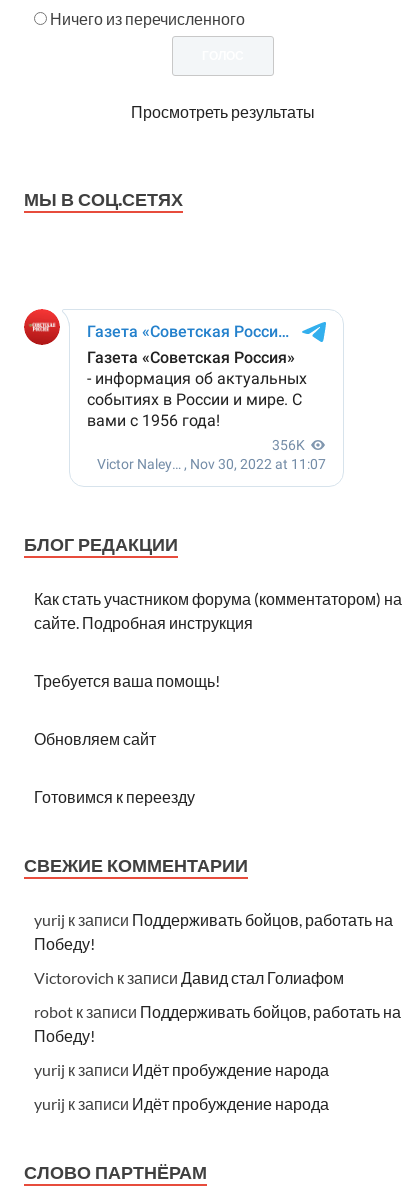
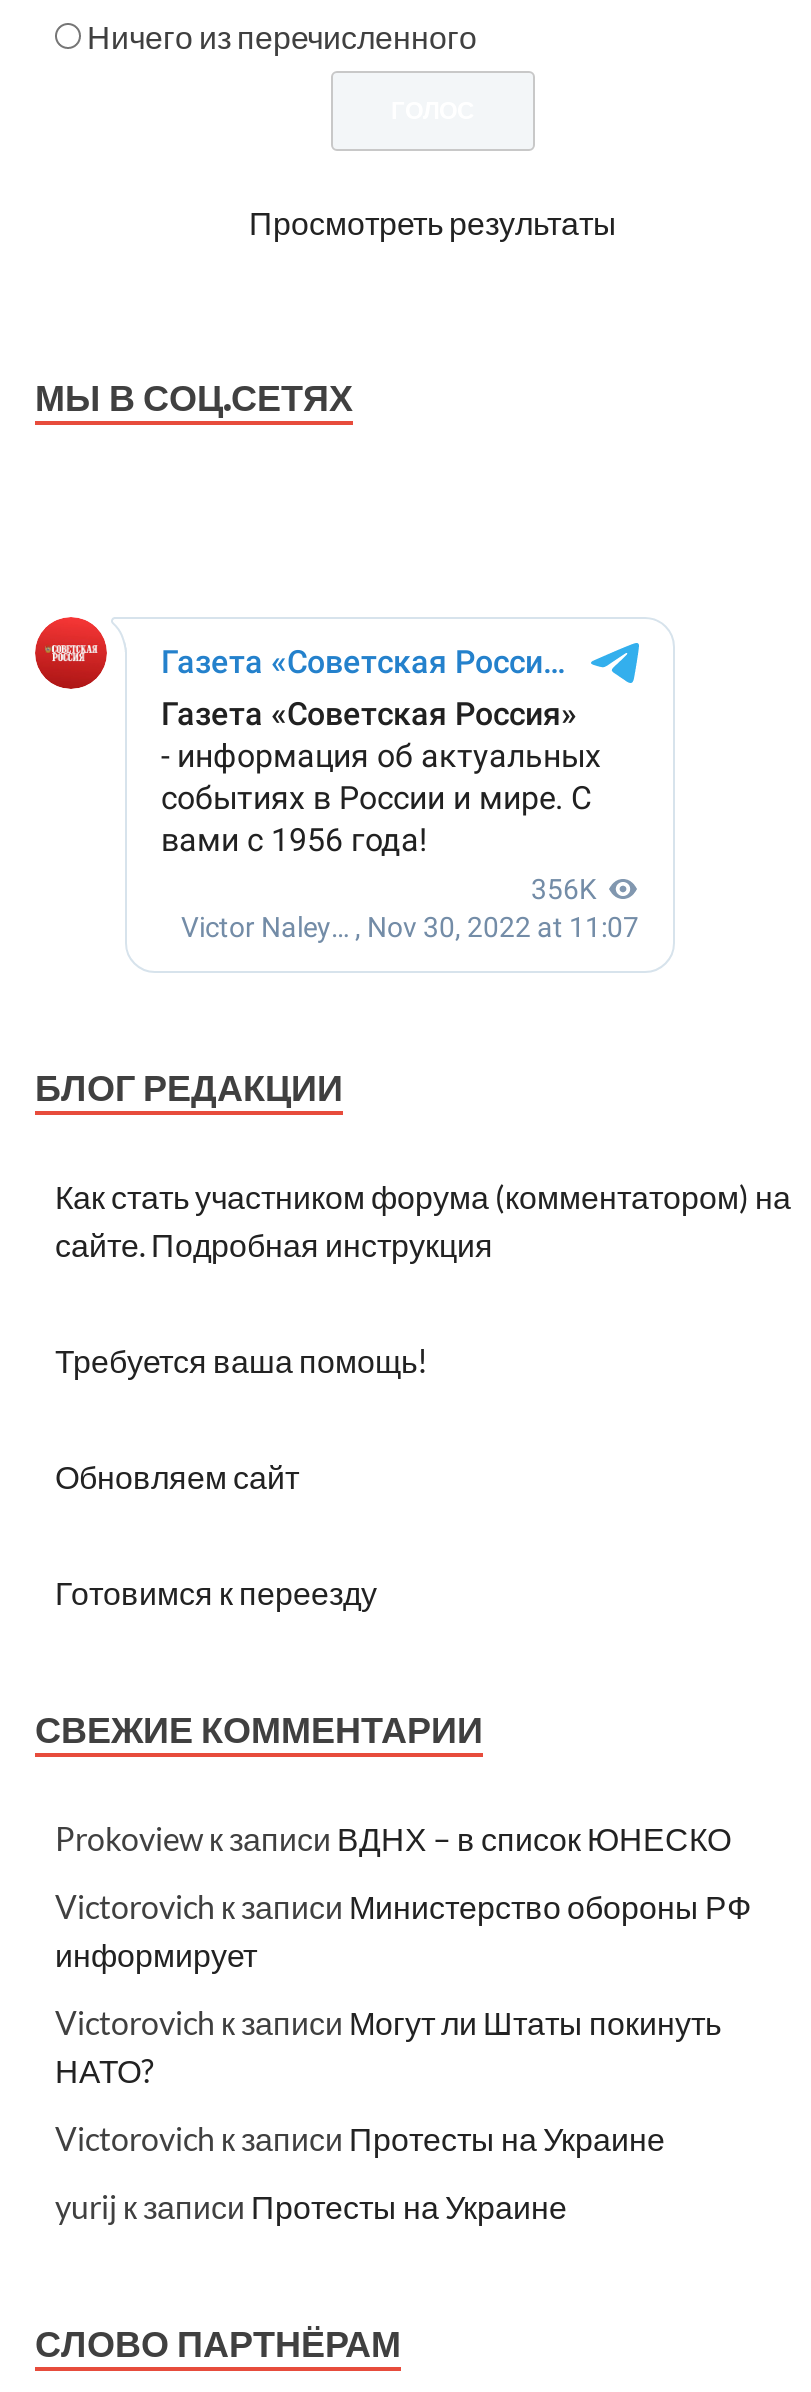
- yurij к записи Поддерживать бойцов, работать на
- Победу!
+ Prokoview к записи ВДНХ – в список ЮНЕСКО

- Victorovich к записи Давид стал Голиафом
+ Victorovich к записи Министерство обороны РФ
+ информирует

- robot к записи Поддерживать бойцов, работать на
- Победу!
+ Victorovich к записи Могут ли Штаты покинуть
+ НАТО?

- yurij к записи Идёт пробуждение народа
+ Victorovich к записи Протесты на Украине

- yurij к записи Идёт пробуждение народа
+ yurij к записи Протесты на Украине
